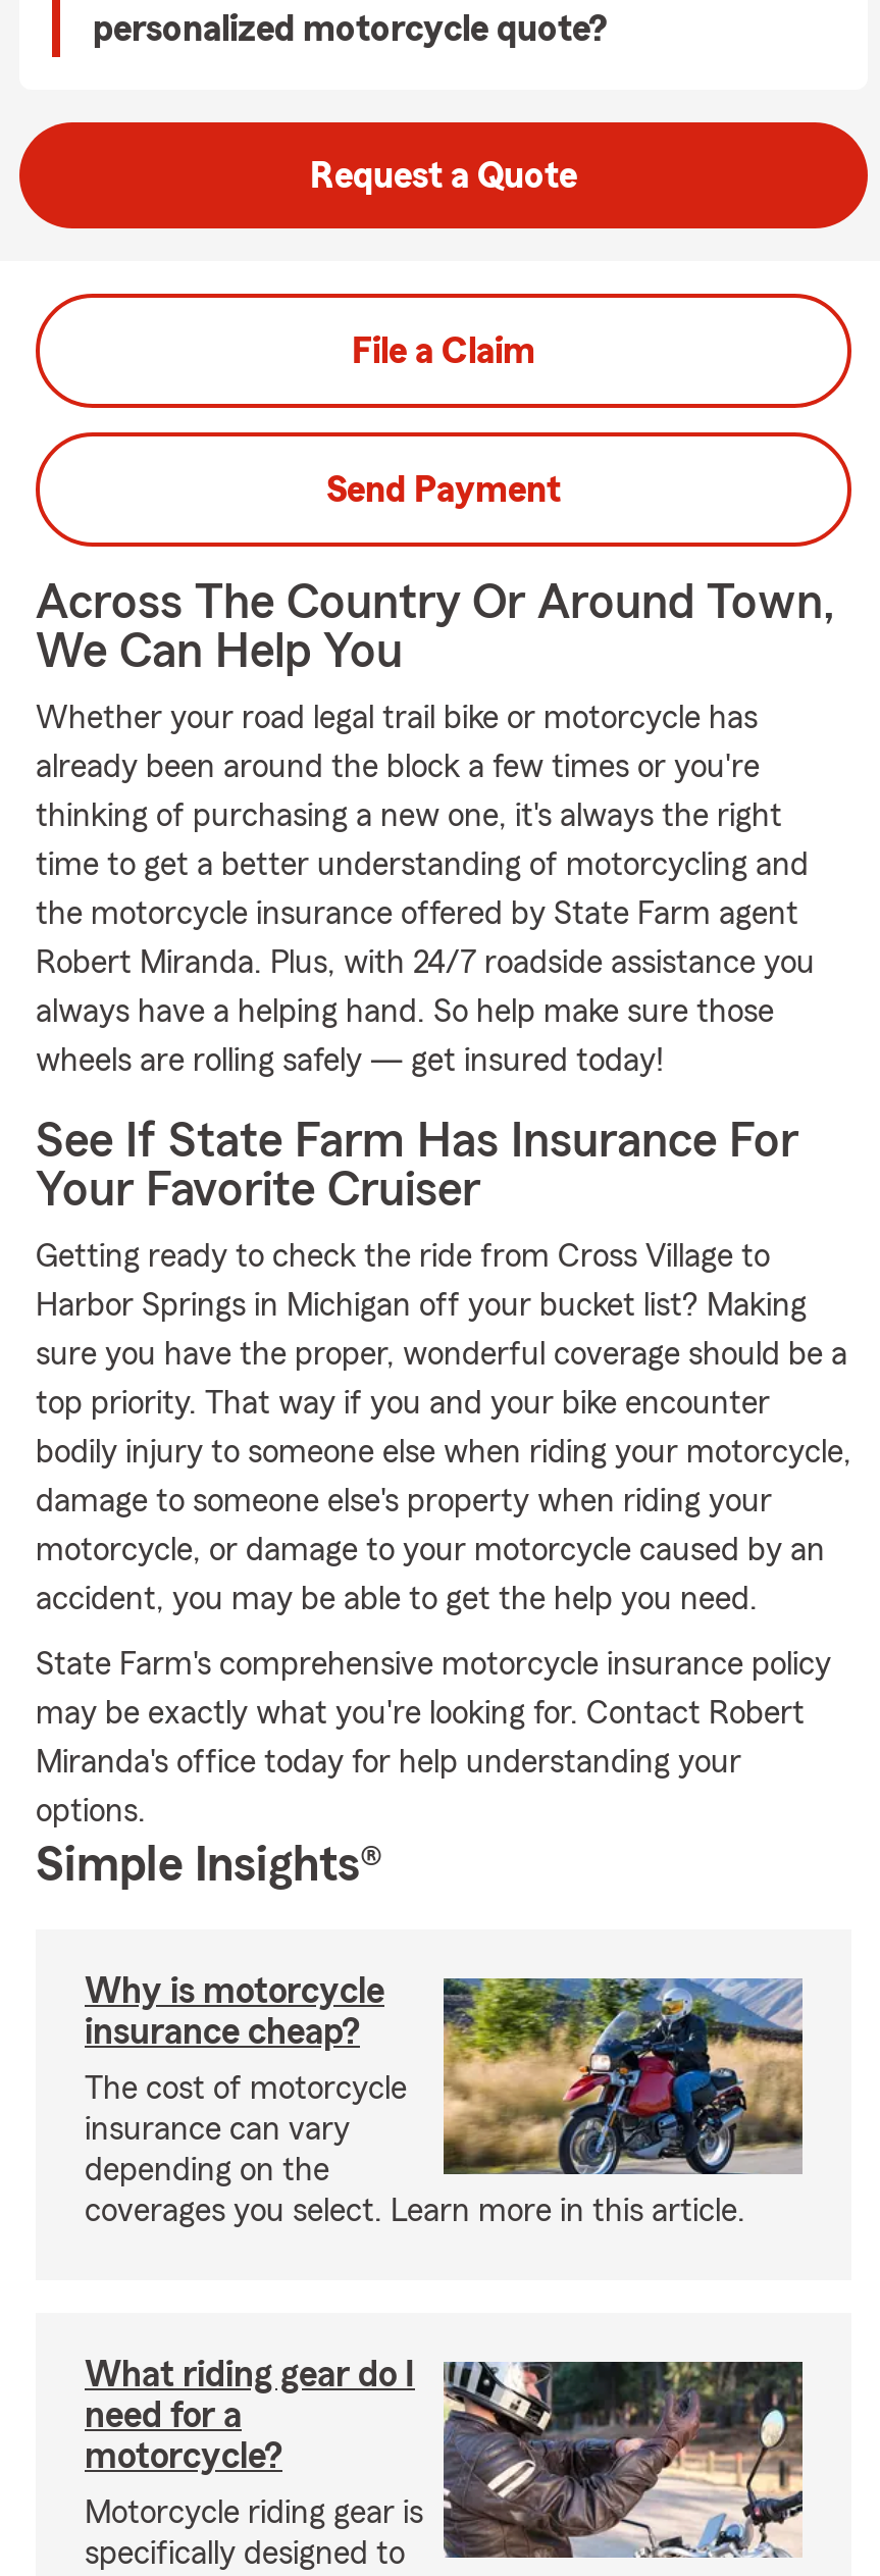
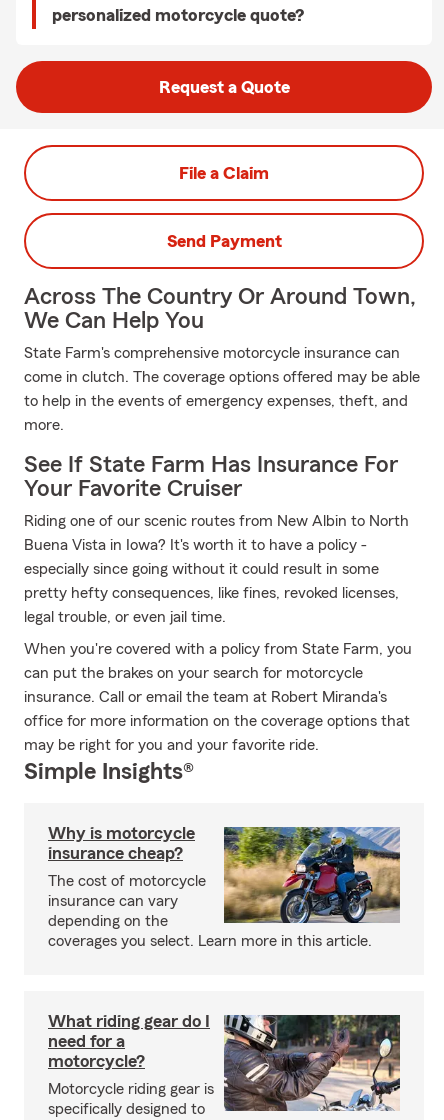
- Whether your road legal trail bike or motorcycle has
- already been around the block a few times or you're
- thinking of purchasing a new one, it's always the right
- time to get a better understanding of motorcycling and
- the motorcycle insurance offered by State Farm agent
- Robert Miranda. Plus, with 24/7 roadside assistance you
- always have a helping hand. So help make sure those
- wheels are rolling safely — get insured today!
+ State Farm's comprehensive motorcycle insurance can
+ come in clutch. The coverage options offered may be able
+ to help in the events of emergency expenses, theft, and
+ more.

- Getting ready to check the ride from Cross Village to
- Harbor Springs in Michigan off your bucket list? Making
- sure you have the proper, wonderful coverage should be a
- top priority. That way if you and your bike encounter
- bodily injury to someone else when riding your motorcycle,
- damage to someone else's property when riding your
- motorcycle, or damage to your motorcycle caused by an
- accident, you may be able to get the help you need.
- State Farm's comprehensive motorcycle insurance policy
- may be exactly what you're looking for. Contact Robert
- Miranda's office today for help understanding your
- options.
+ Riding one of our scenic routes from New Albin to North
+ Buena Vista in Iowa? It's worth it to have a policy -
+ especially since going without it could result in some
+ pretty hefty consequences, like fines, revoked licenses,
+ legal trouble, or even jail time.
+ When you're covered with a policy from State Farm, you
+ can put the brakes on your search for motorcycle
+ insurance. Call or email the team at Robert Miranda's
+ office for more information on the coverage options that
+ may be right for you and your favorite ride.
